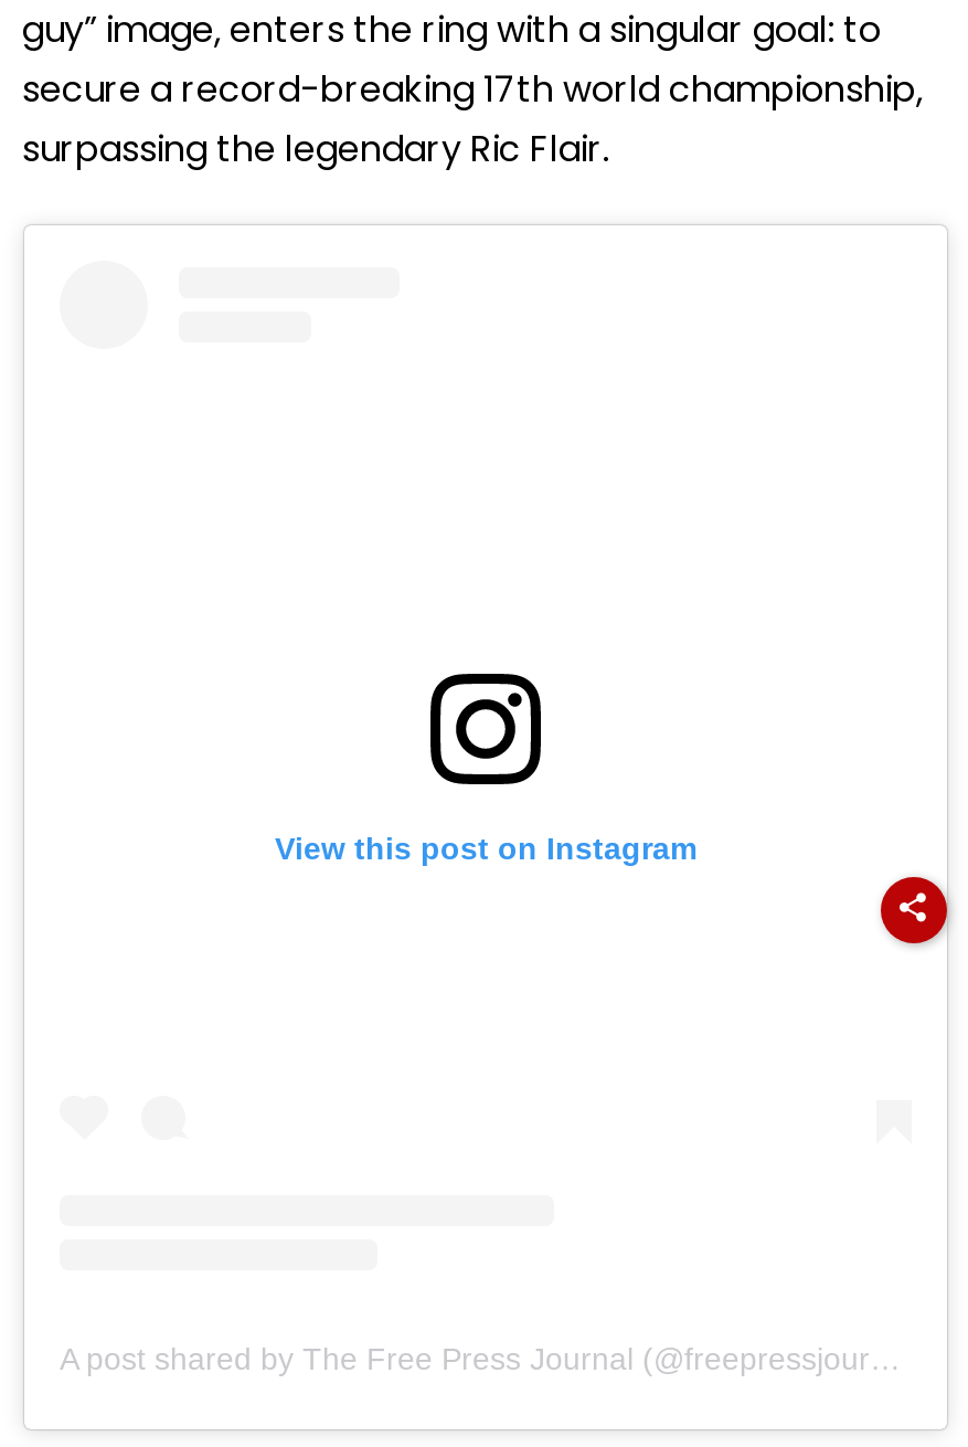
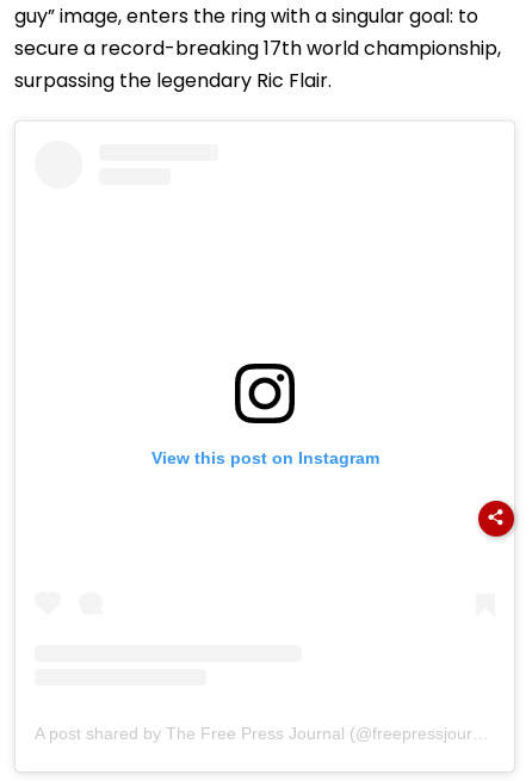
- [image]
+ [image]
